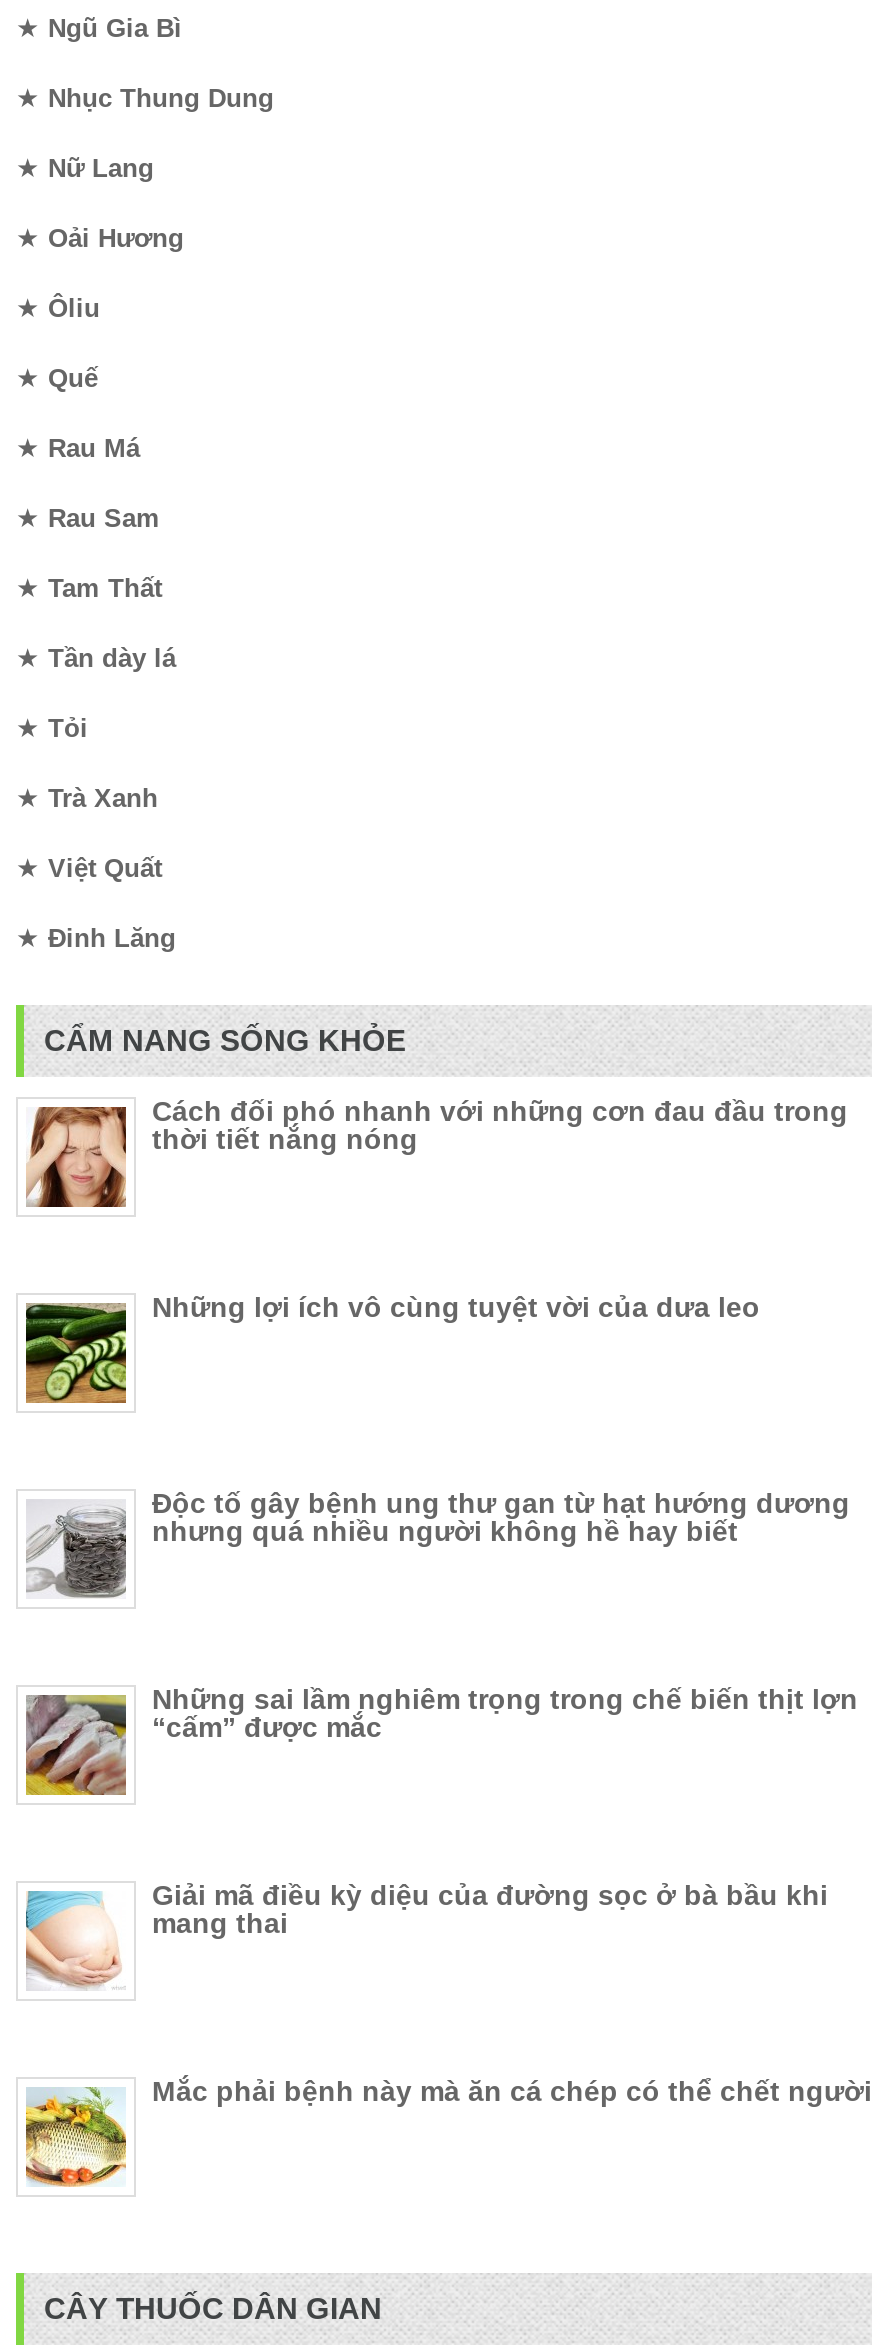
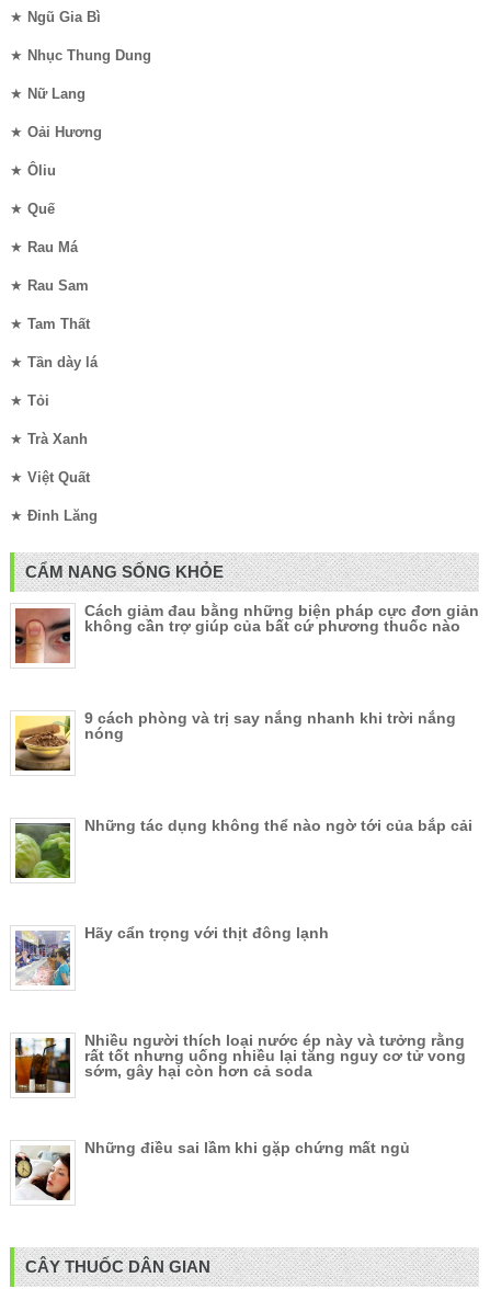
- [image]
- Cách đối phó nhanh với những cơn đau đầu trong
- thời tiết nắng nóng
+ [image]
+ Cách giảm đau bằng những biện pháp cực đơn giản
+ không cần trợ giúp của bất cứ phương thuốc nào

- [image]
- Những lợi ích vô cùng tuyệt vời của dưa leo
+ [image]
+ 9 cách phòng và trị say nắng nhanh khi trời nắng
+ nóng

- [image]
- Độc tố gây bệnh ung thư gan từ hạt hướng dương
- nhưng quá nhiều người không hề hay biết
+ [image]
+ Những tác dụng không thể nào ngờ tới của bắp cải

- [image]
- Những sai lầm nghiêm trọng trong chế biến thịt lợn
- “cấm” được mắc
+ [image]
+ Hãy cẩn trọng với thịt đông lạnh

- [image]
- Giải mã điều kỳ diệu của đường sọc ở bà bầu khi
- mang thai
+ [image]
+ Nhiều người thích loại nước ép này và tưởng rằng
+ rất tốt nhưng uống nhiều lại tăng nguy cơ tử vong
+ sớm, gây hại còn hơn cả soda

- [image]
- Mắc phải bệnh này mà ăn cá chép có thể chết người
+ [image]
+ Những điều sai lầm khi gặp chứng mất ngủ
